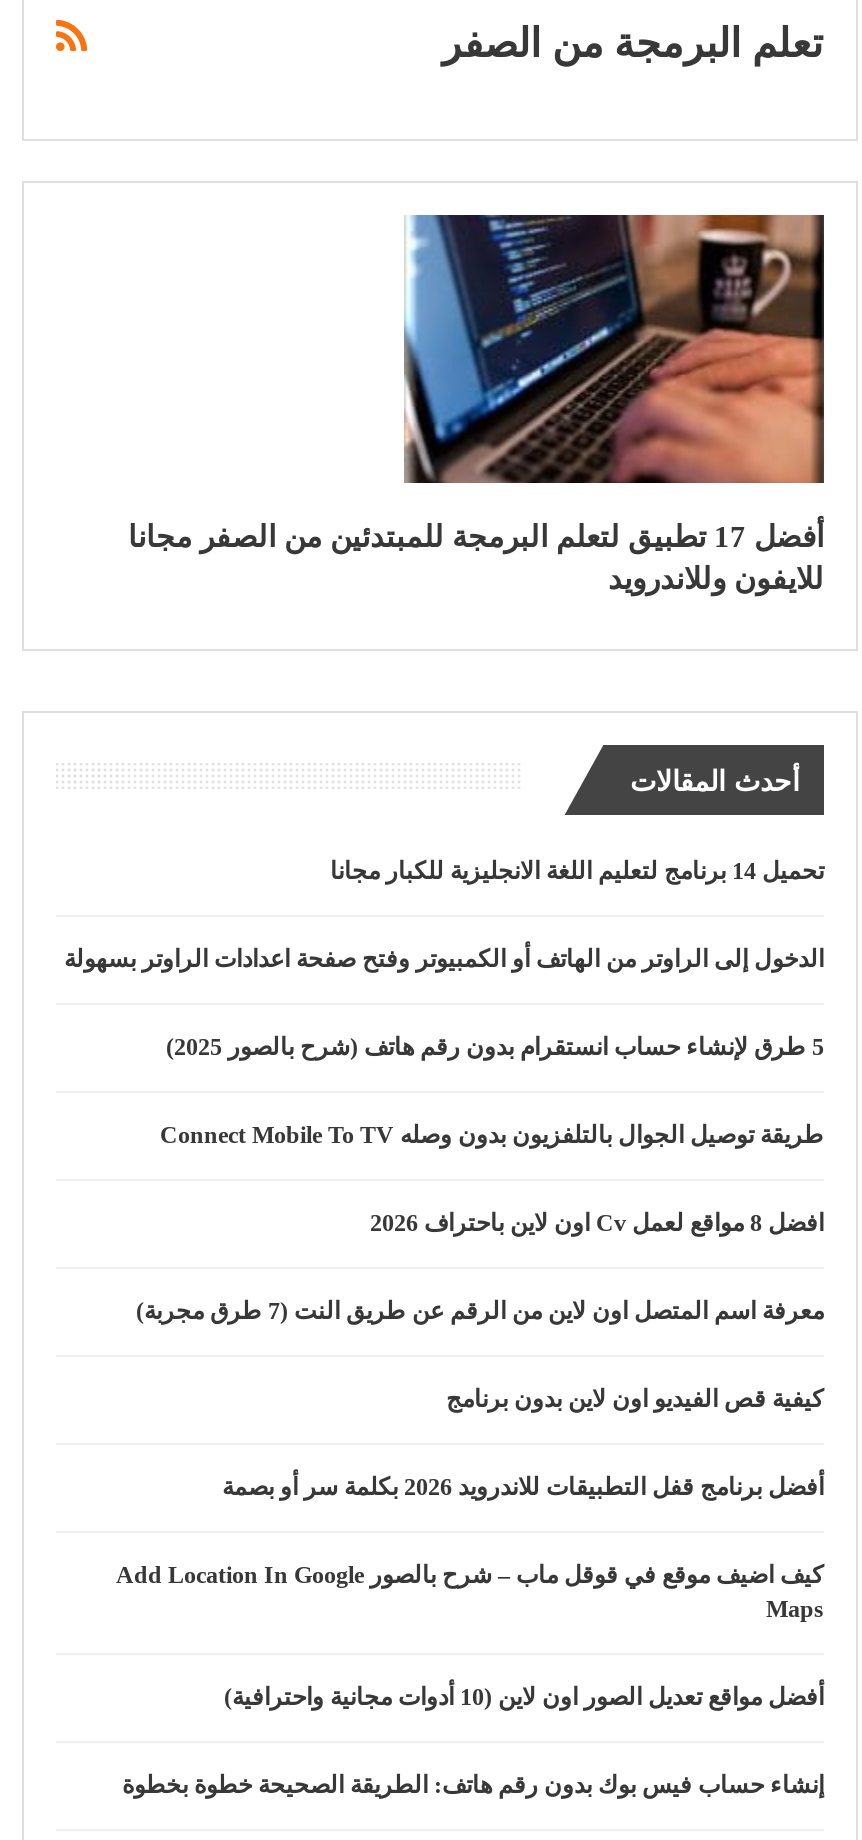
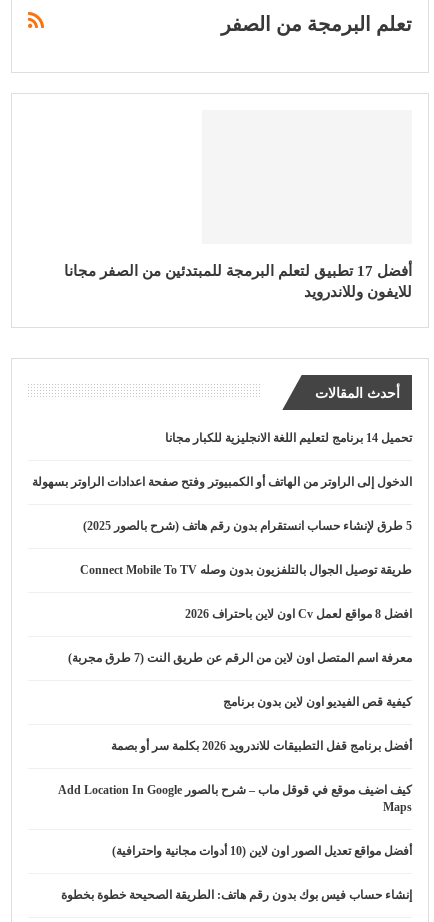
- [image]
